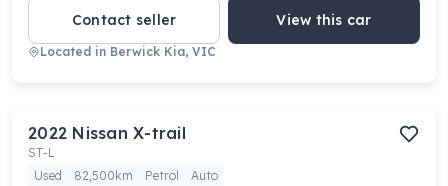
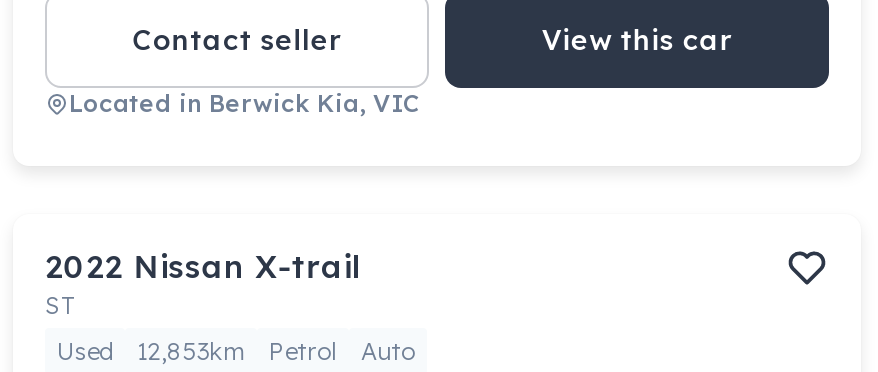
- ST-L
+ ST

- Used 82,500km Petrol Auto
+ Used 12,853km Petrol Auto
